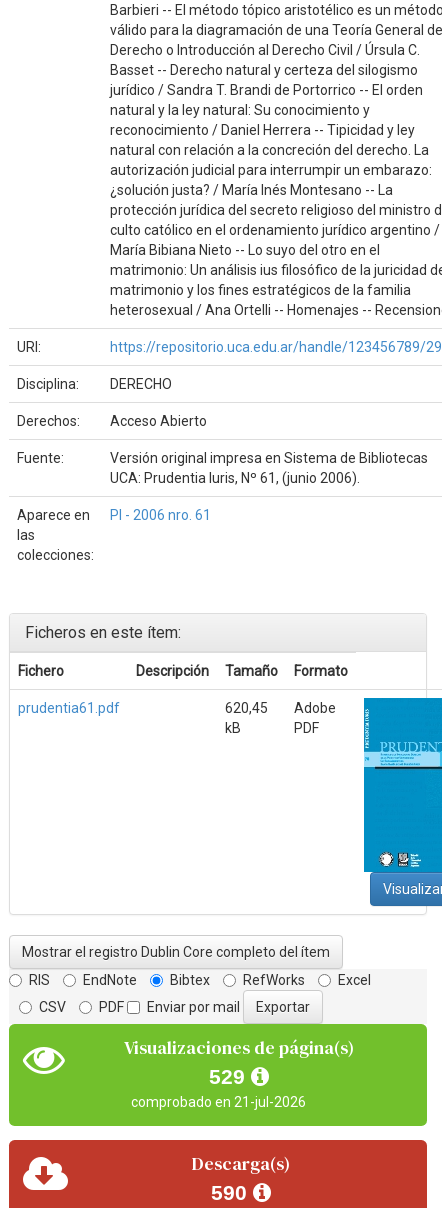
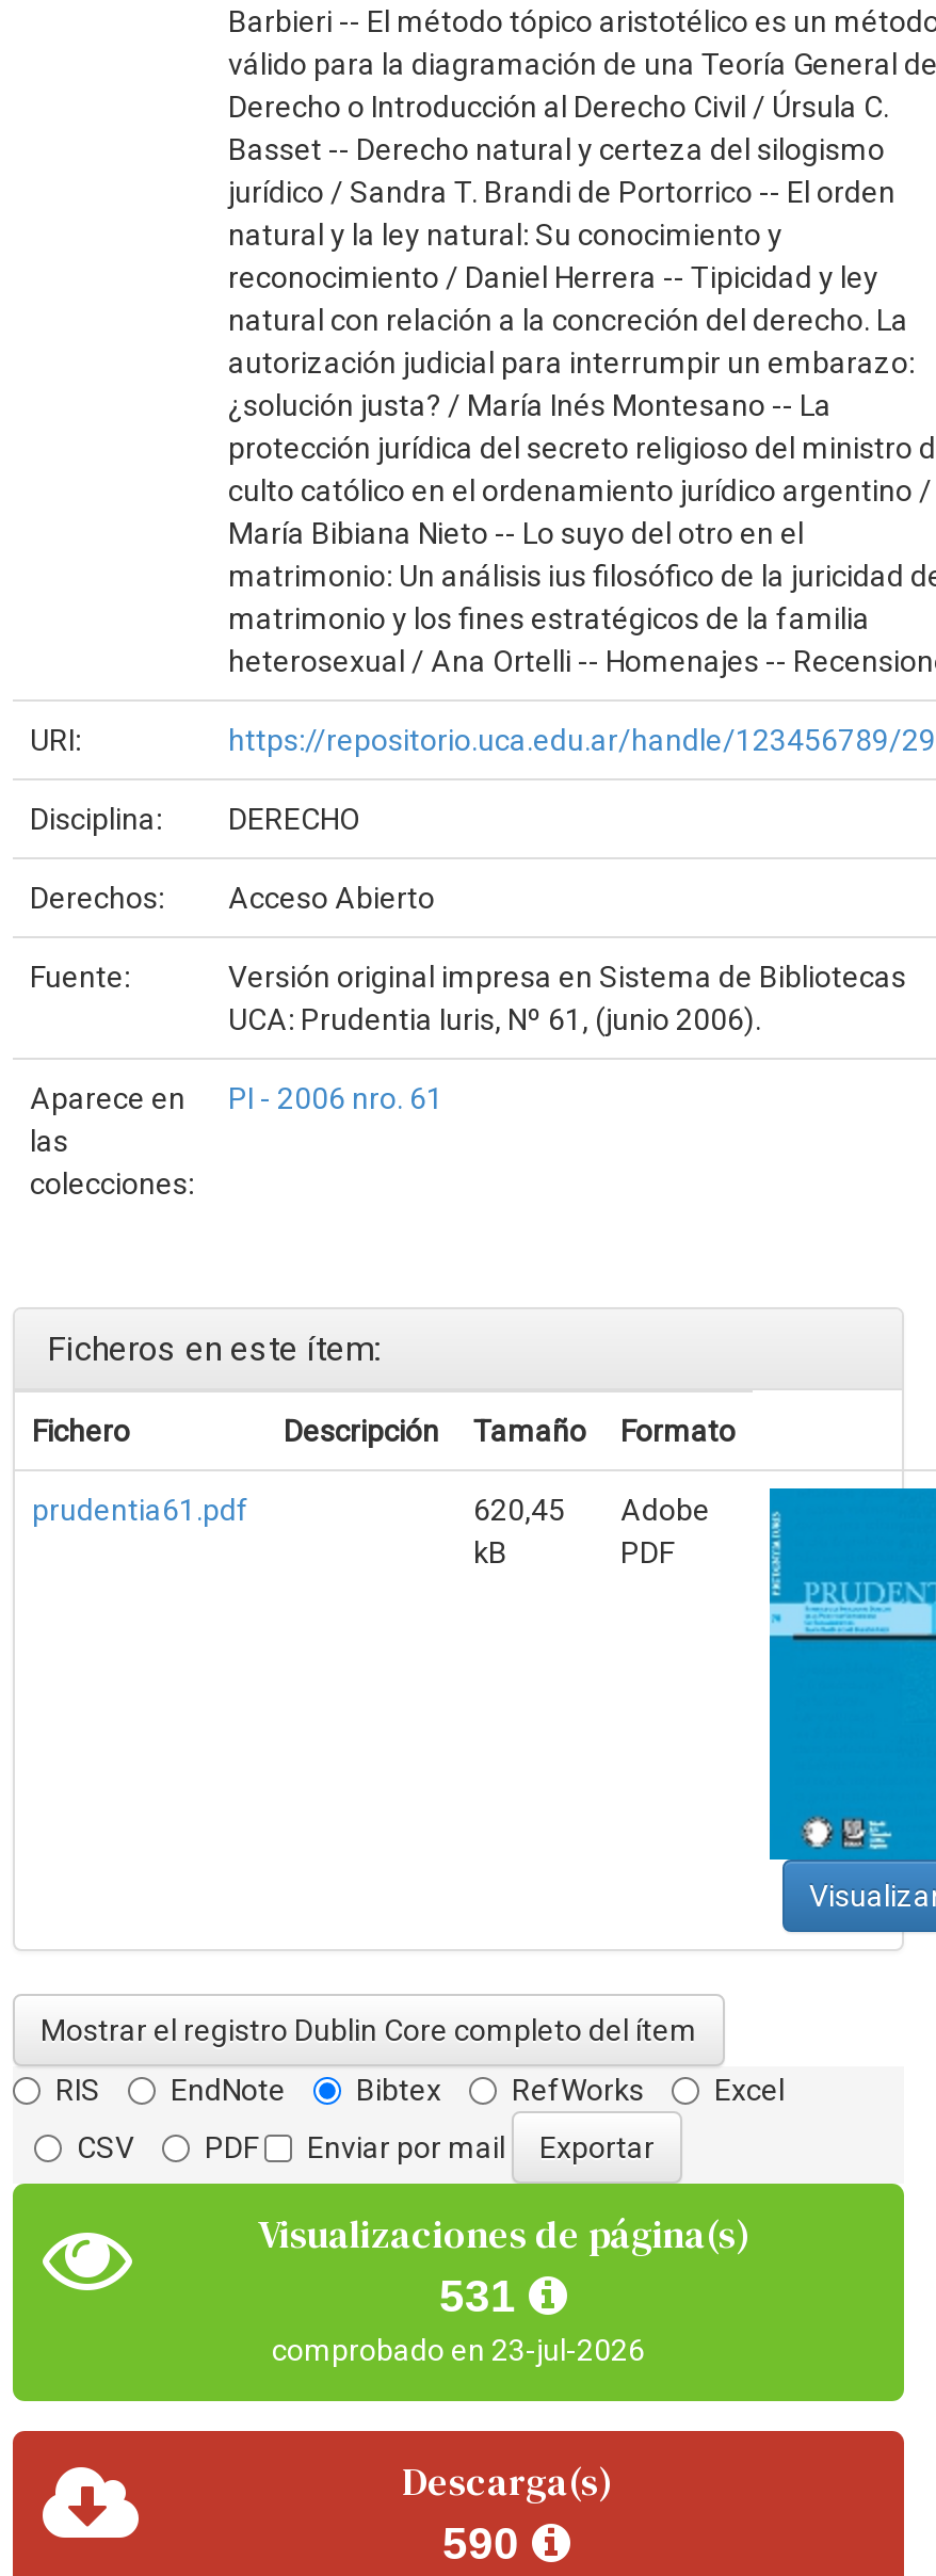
- 529
+ 531

- comprobado en 21-jul-2026
+ comprobado en 23-jul-2026
